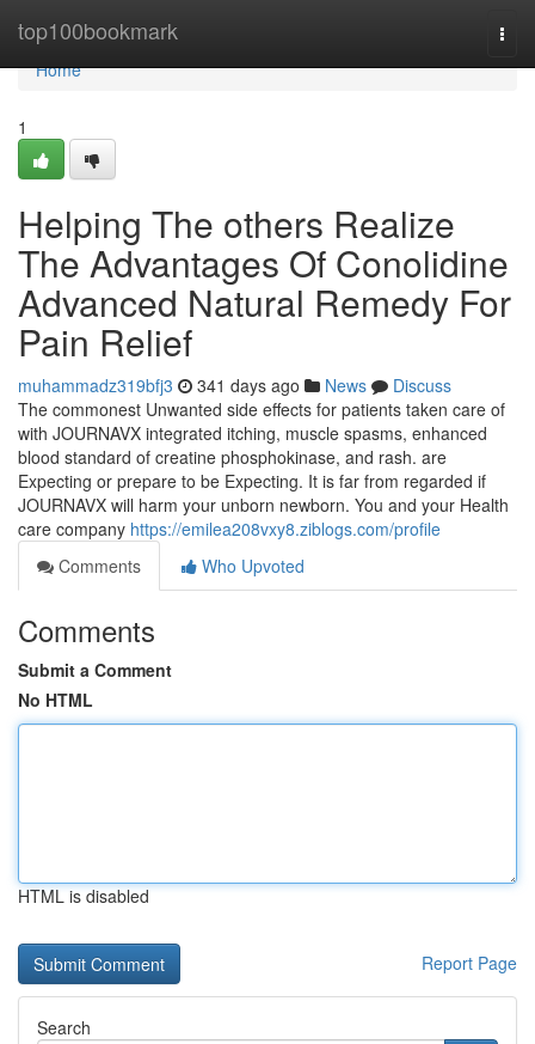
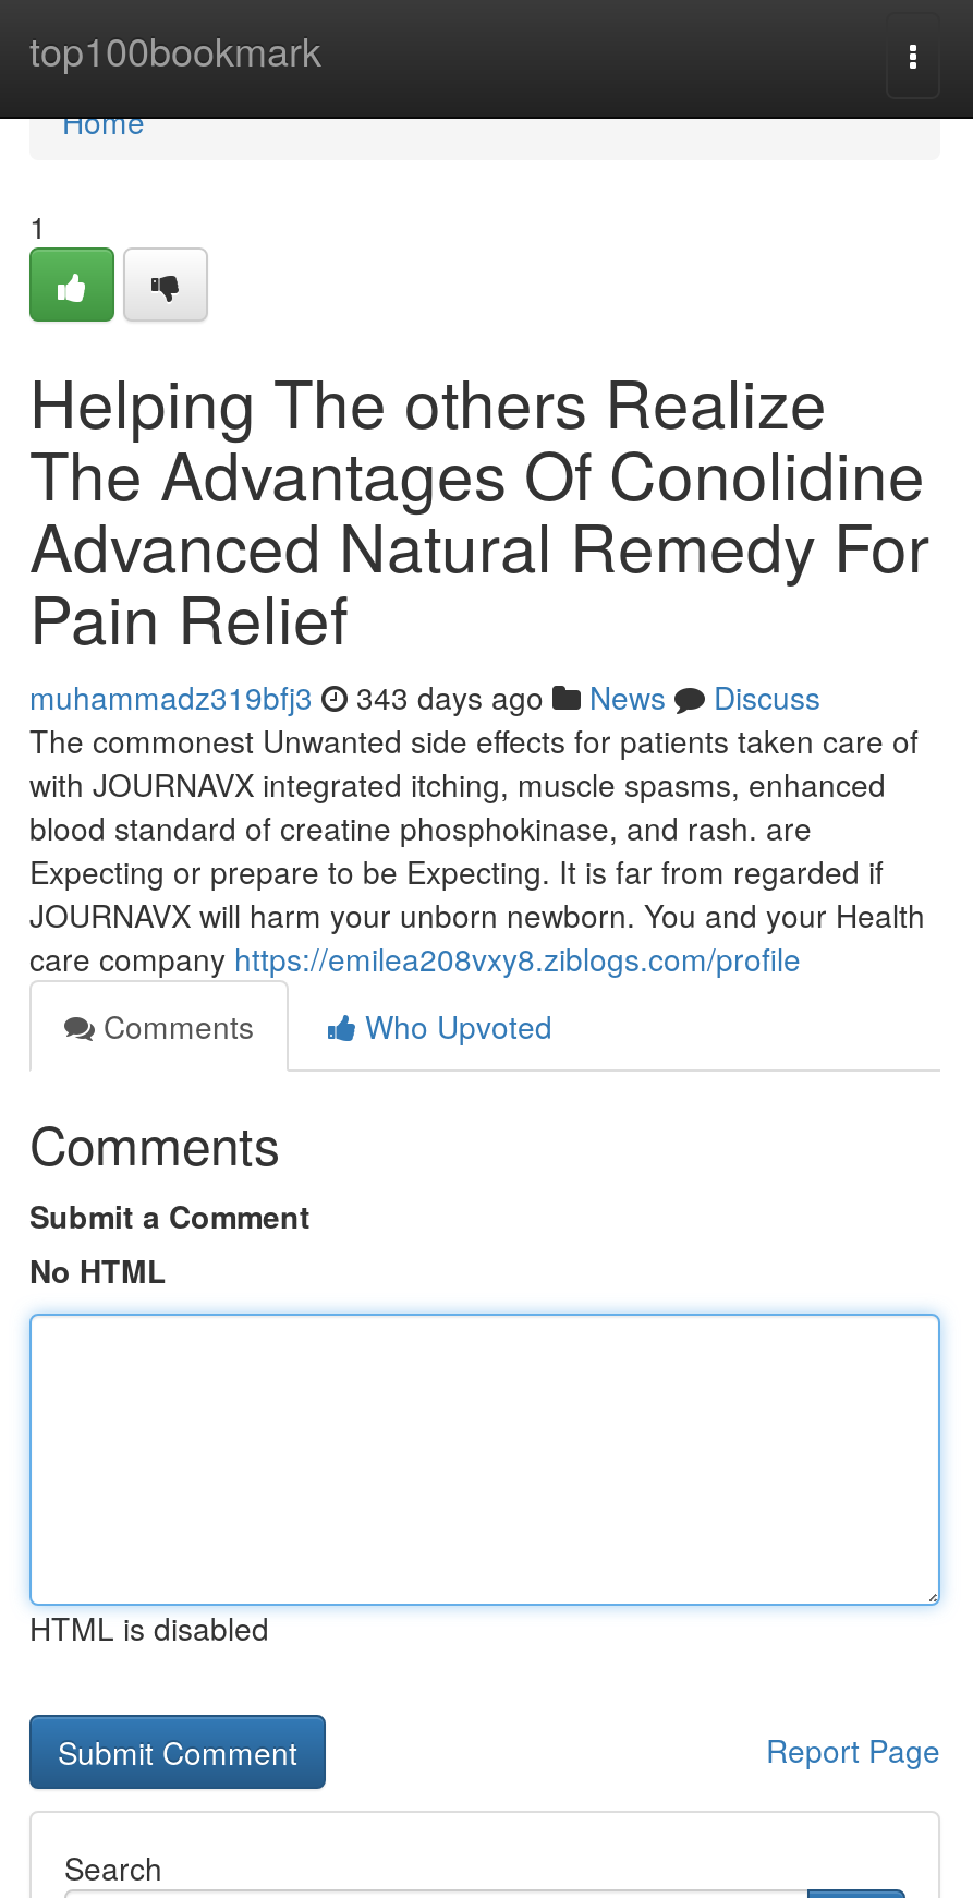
- muhammadz319bfj3 341 days ago News Discuss
+ muhammadz319bfj3 343 days ago News Discuss
